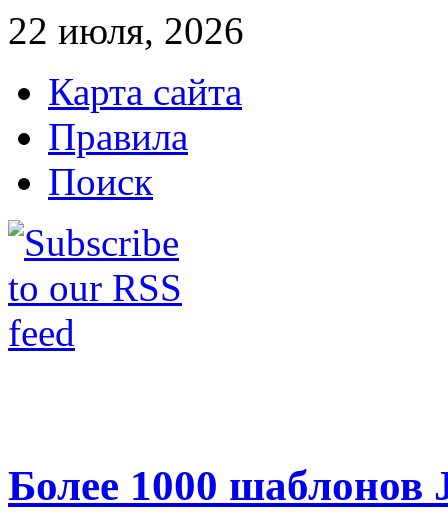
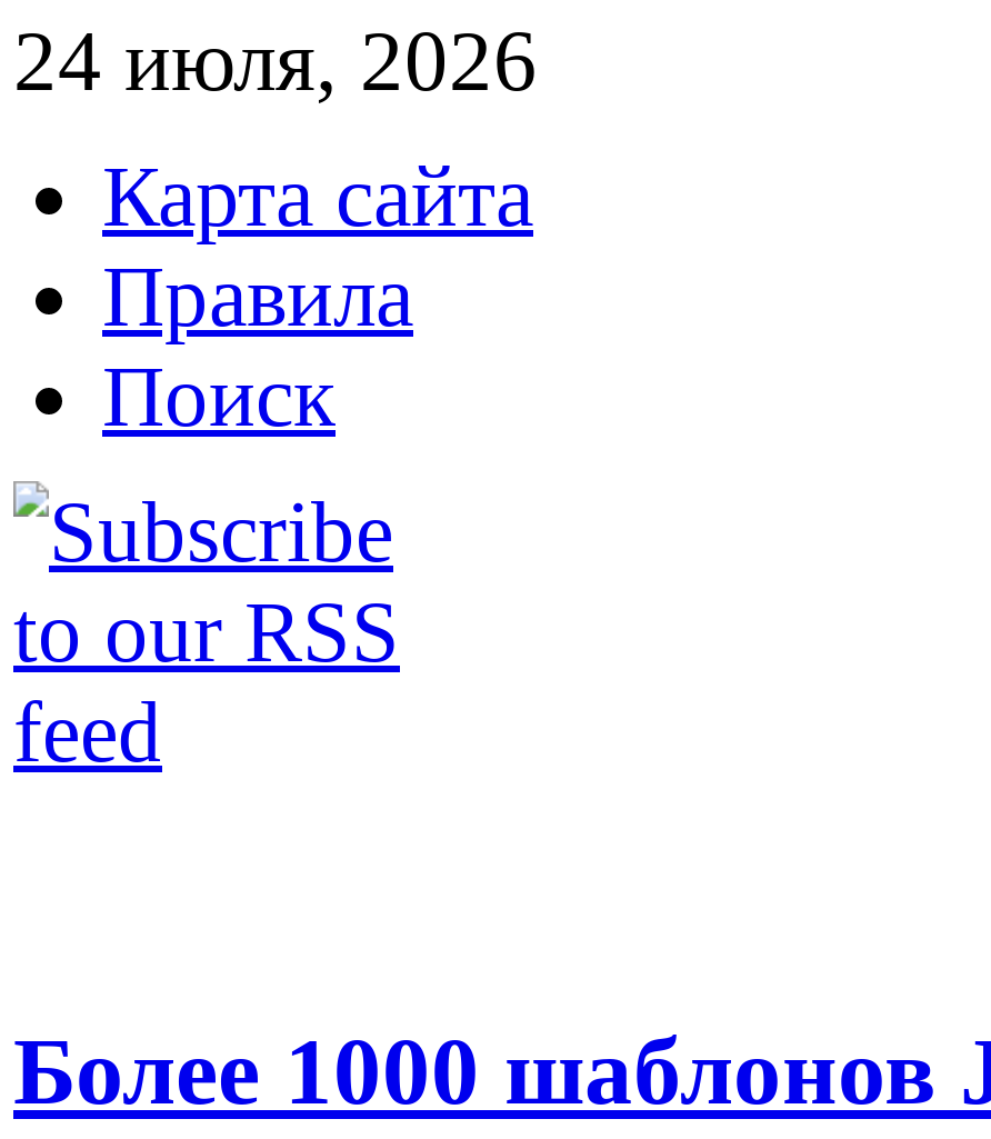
- 22 июля, 2026
+ 24 июля, 2026
